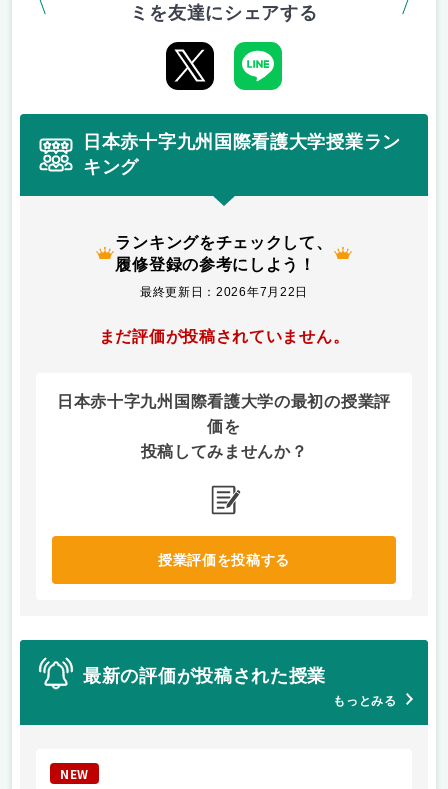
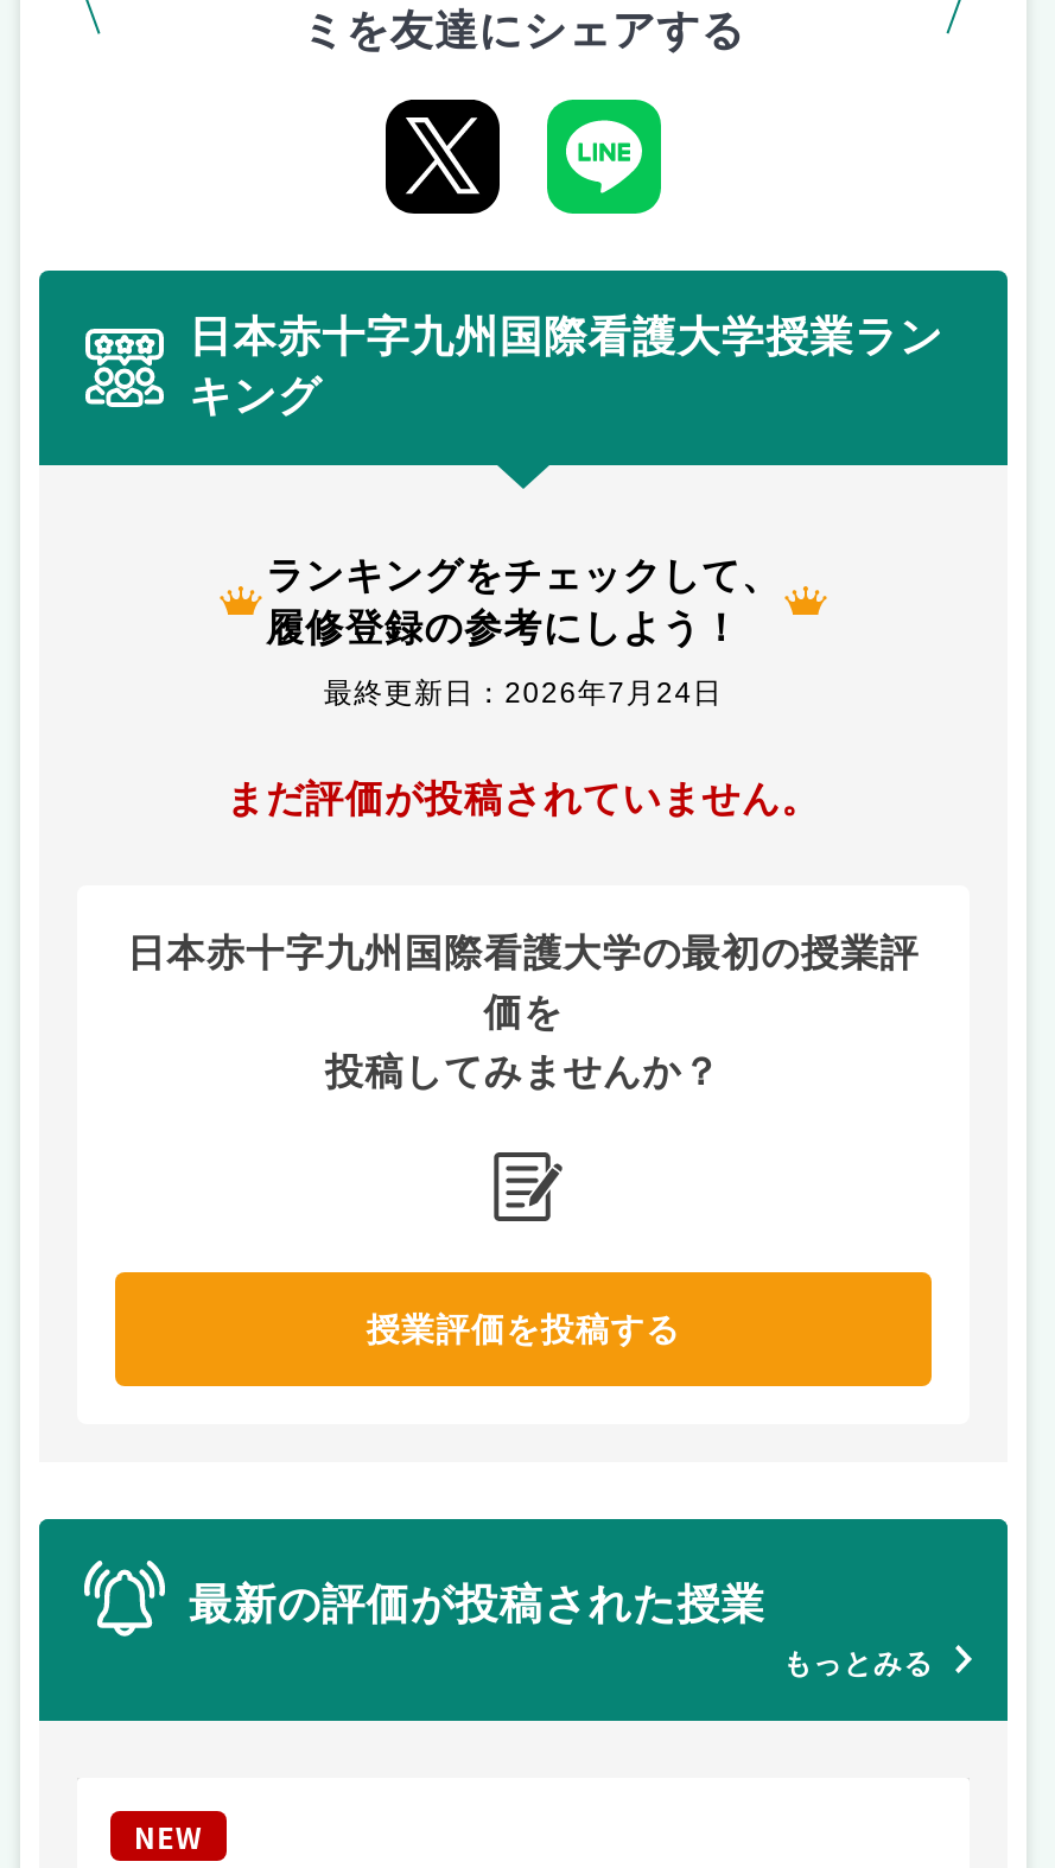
- 最終更新日：2026年7月22日
+ 最終更新日：2026年7月24日
